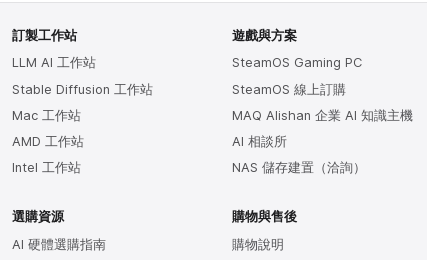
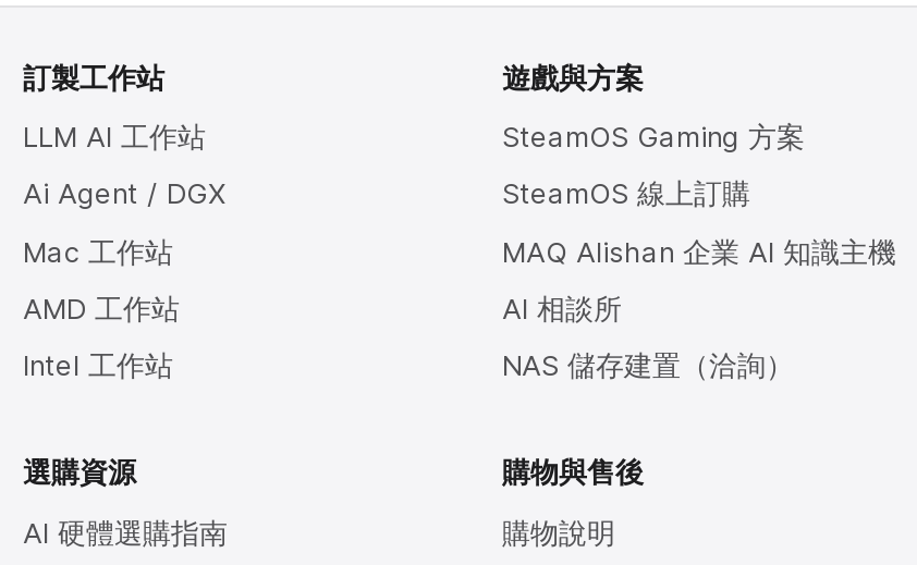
- SteamOS Gaming PC
+ SteamOS Gaming 方案

- Stable Diffusion 工作站
+ Ai Agent / DGX
